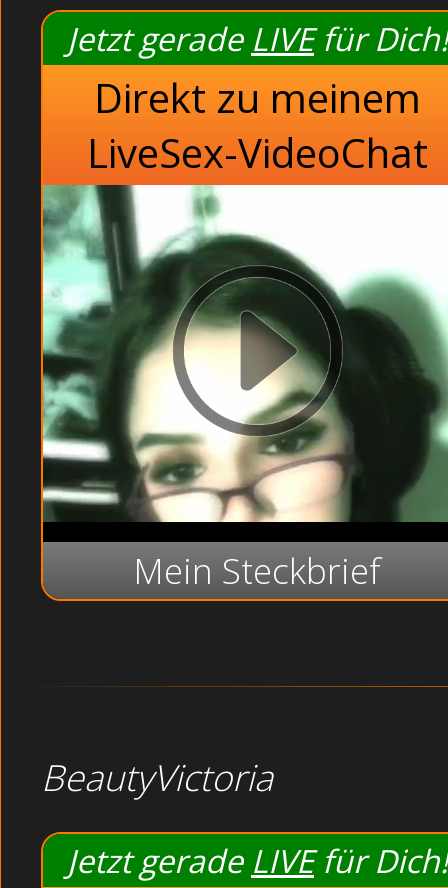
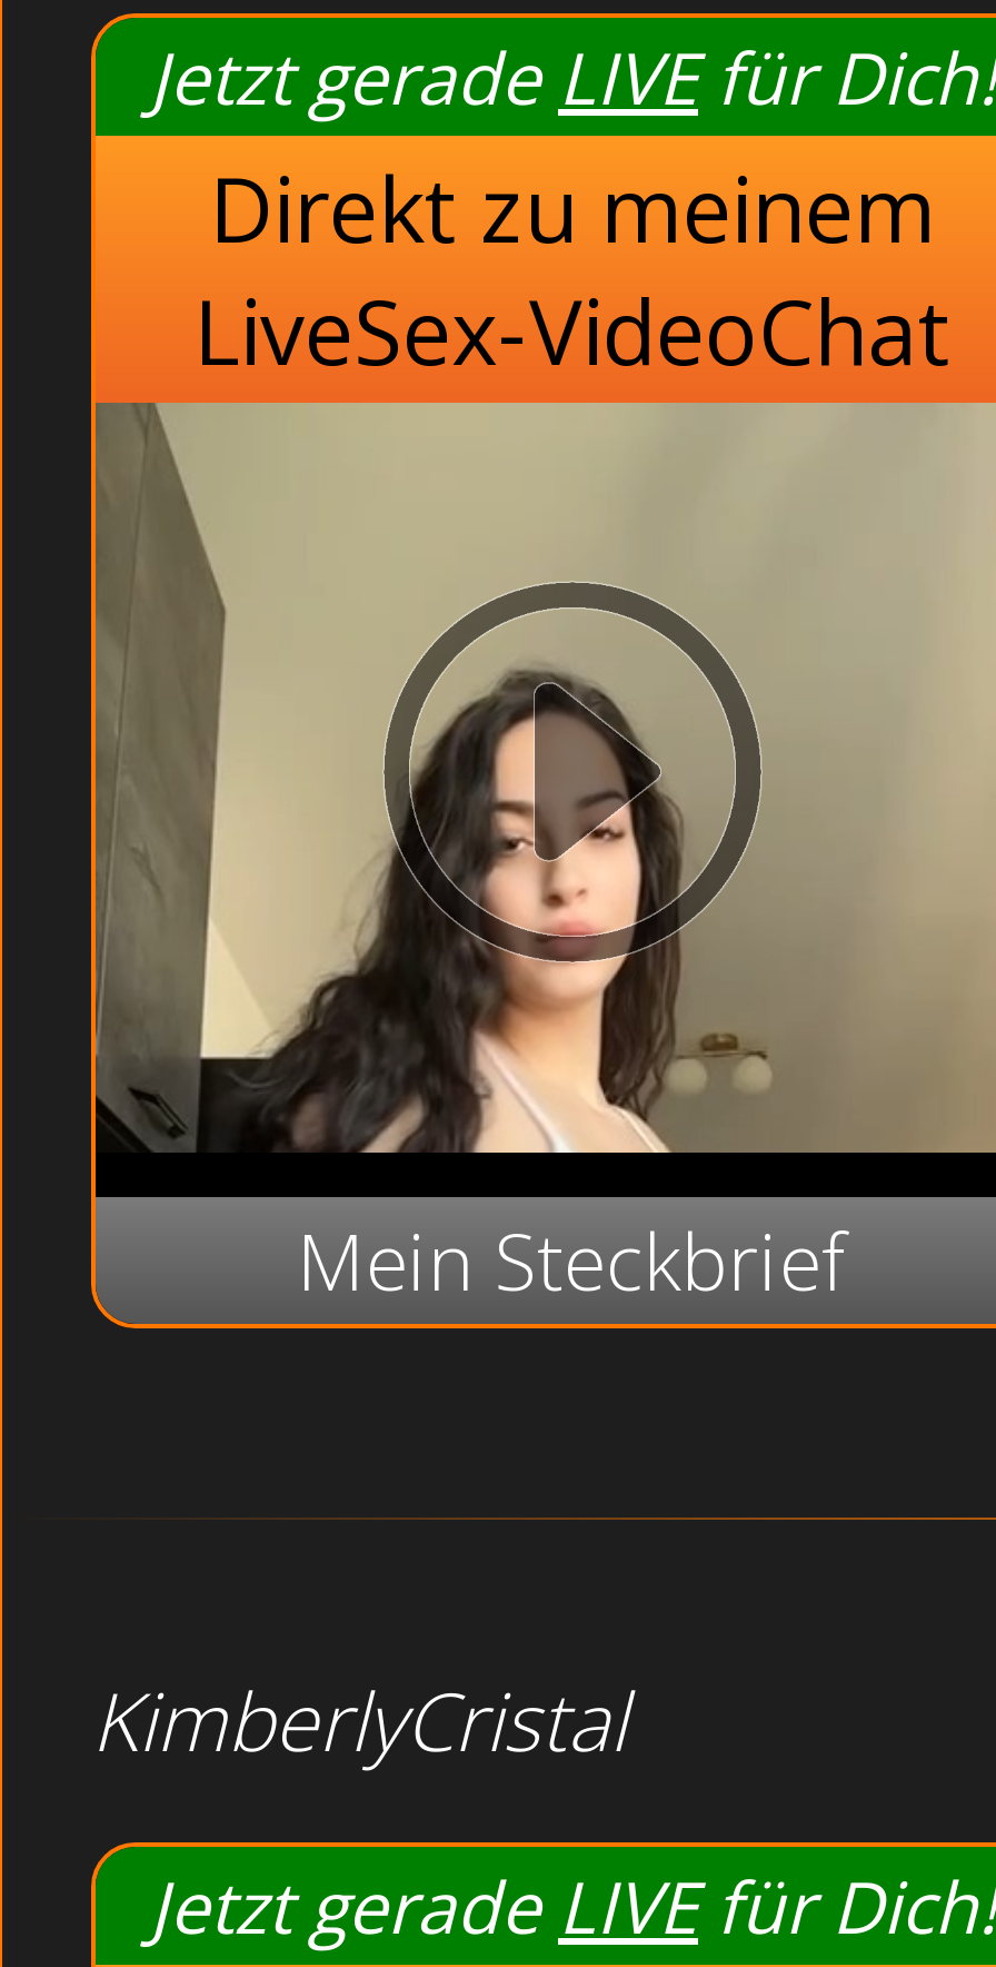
- [image]
+ [image]

- BeautyVictoria
+ KimberlyCristal
